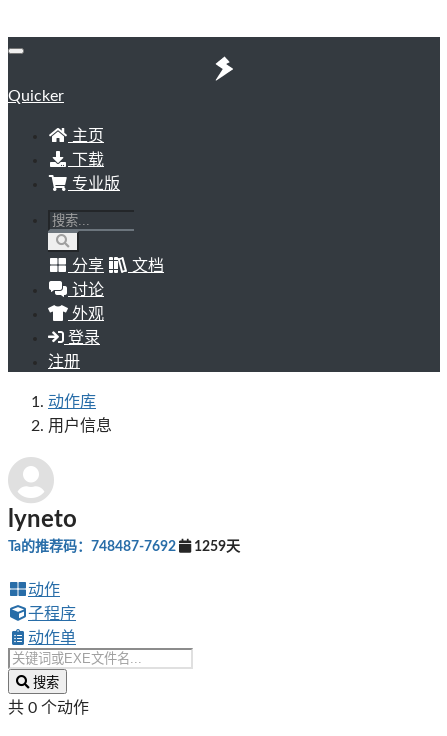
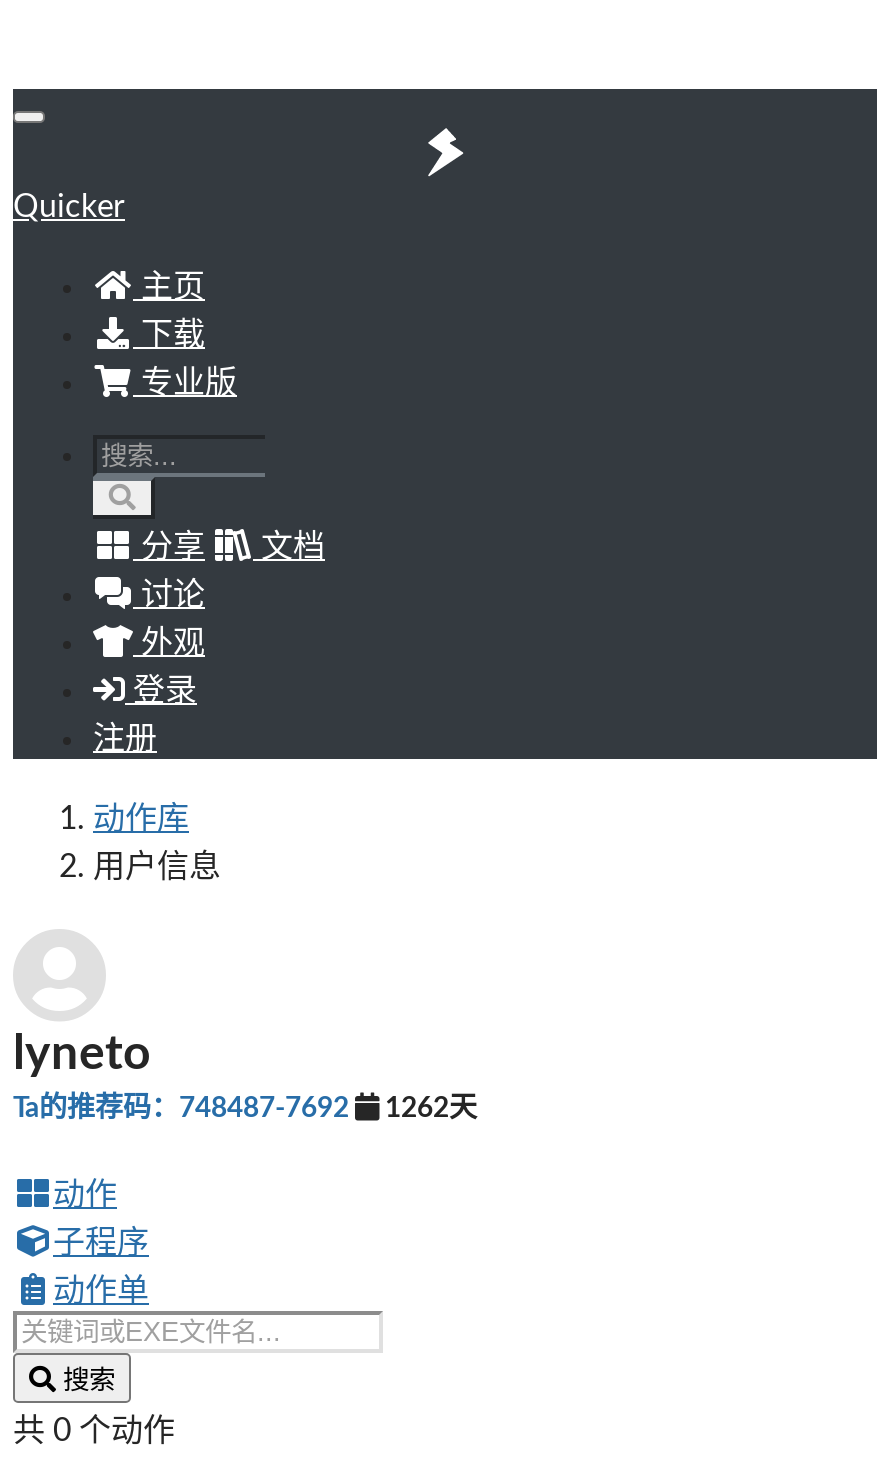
- Ta的推荐码：748487-7692 1259天
+ Ta的推荐码：748487-7692 1262天
